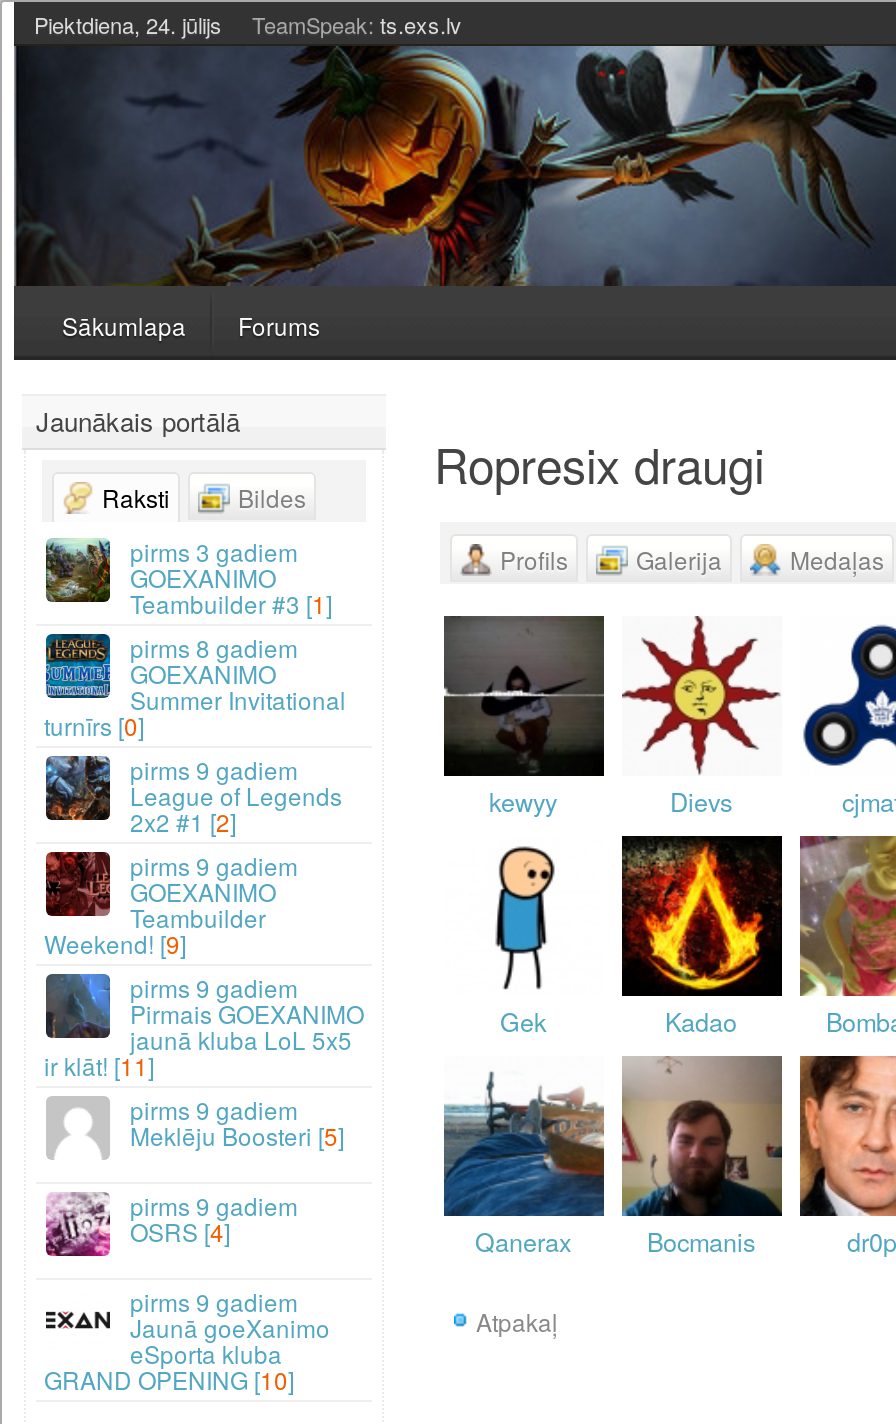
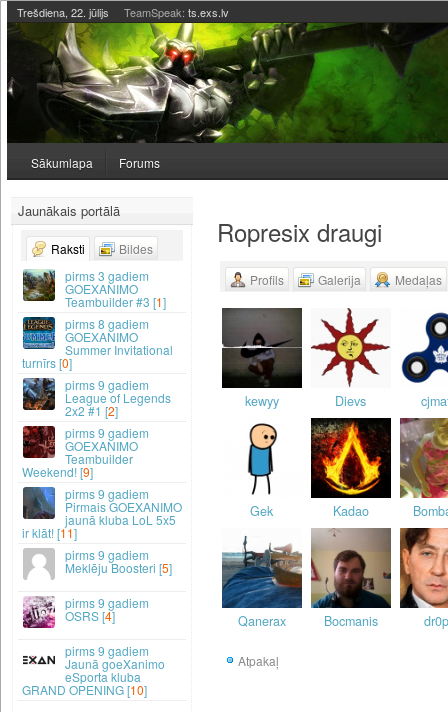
- Piektdiena, 24. jūlijs TeamSpeak: ts.exs.lv
+ Trešdiena, 22. jūlijs TeamSpeak: ts.exs.lv

- [image]
+ [image]
